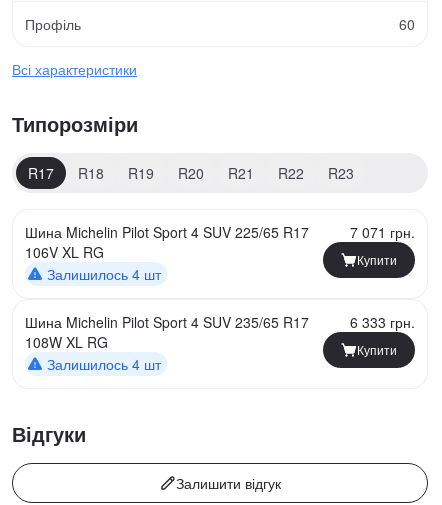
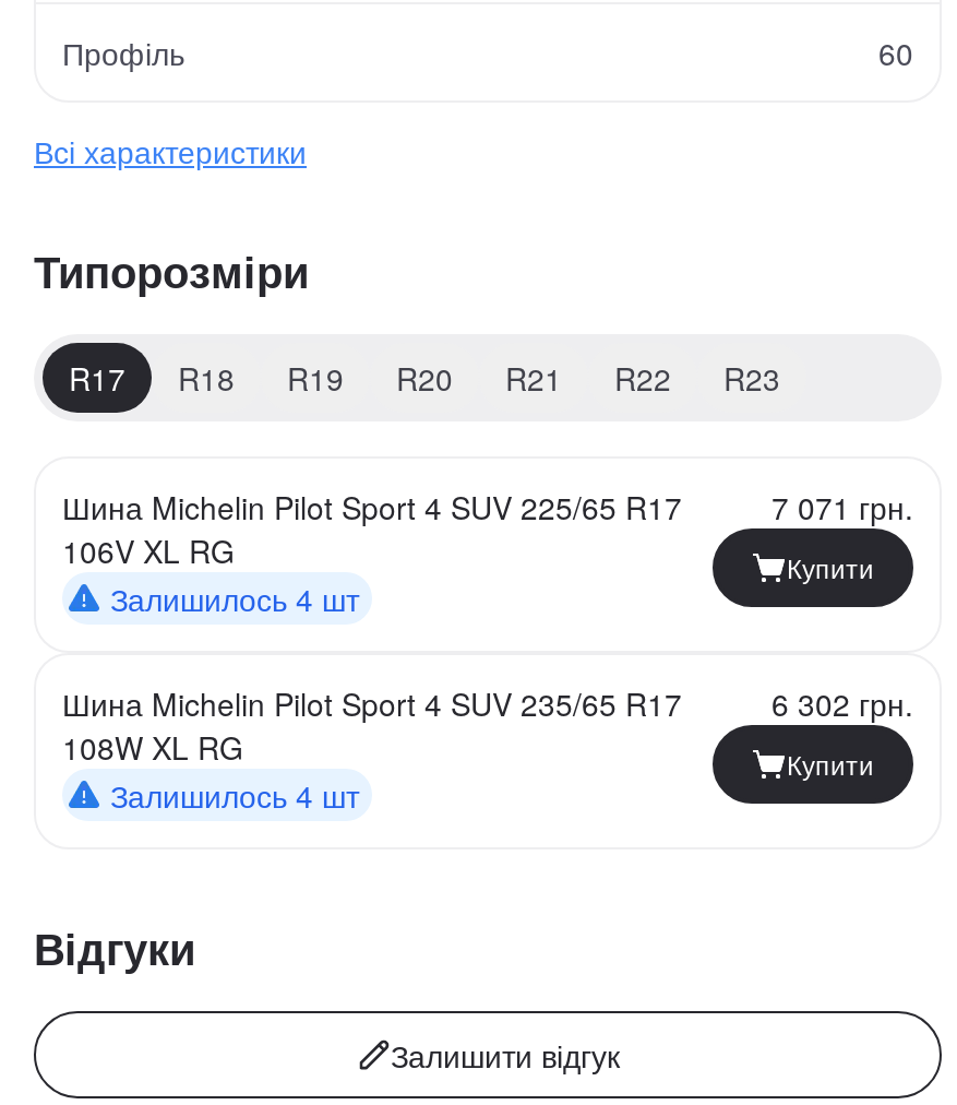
- 6 333 грн.
+ 6 302 грн.
